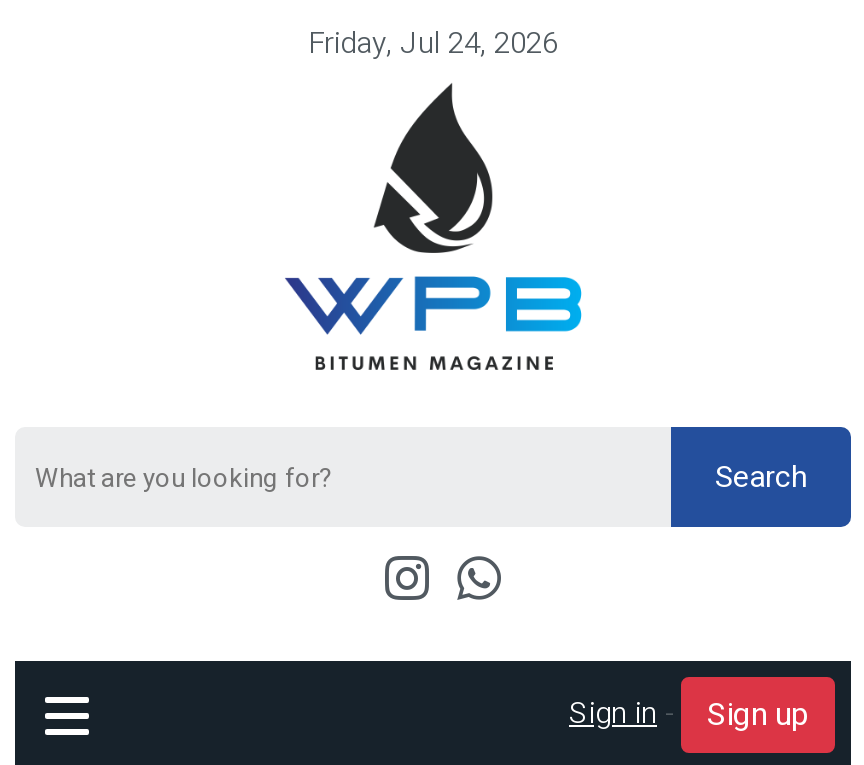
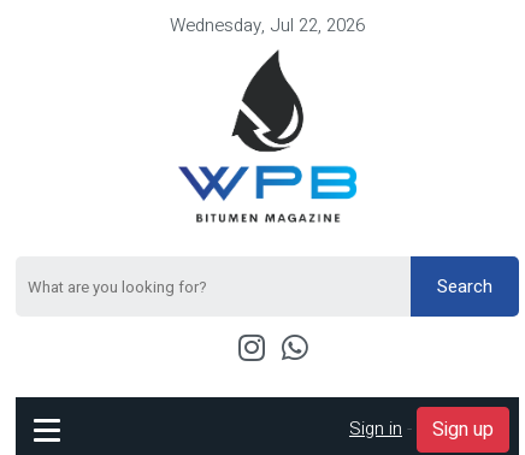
- Friday, Jul 24, 2026
+ Wednesday, Jul 22, 2026
